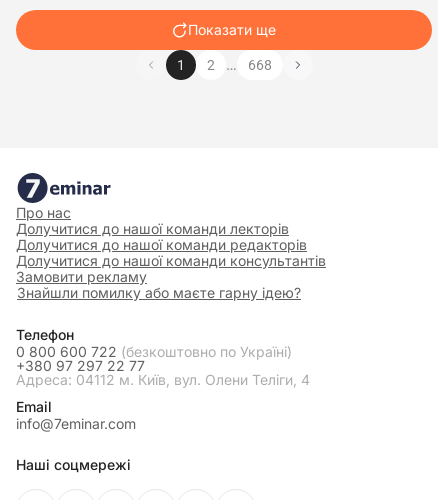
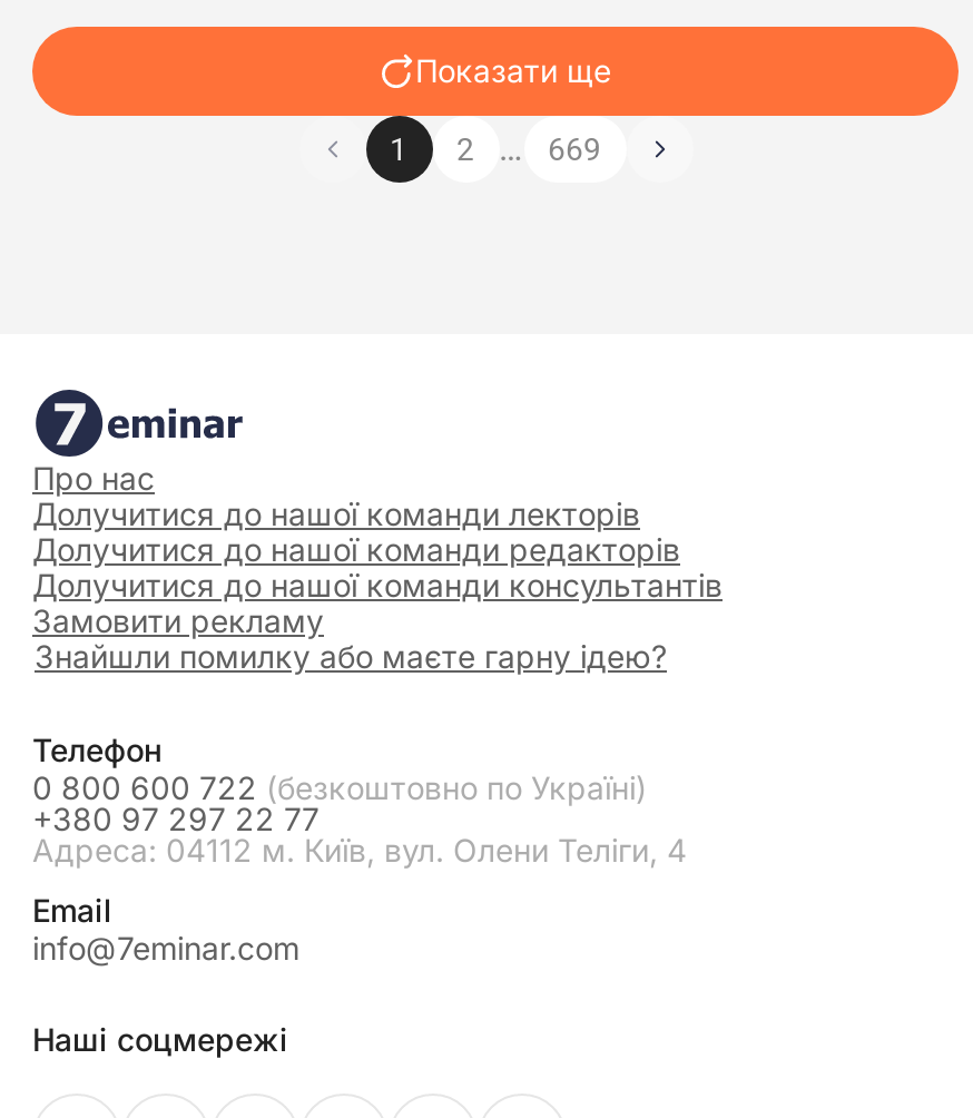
- 668
+ 669
